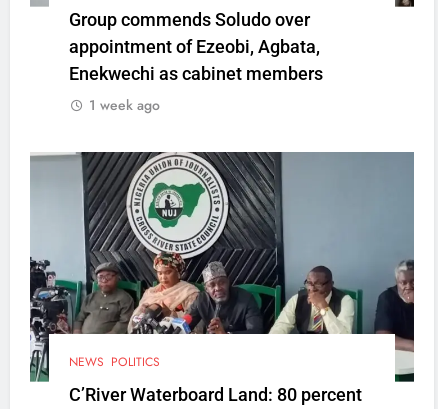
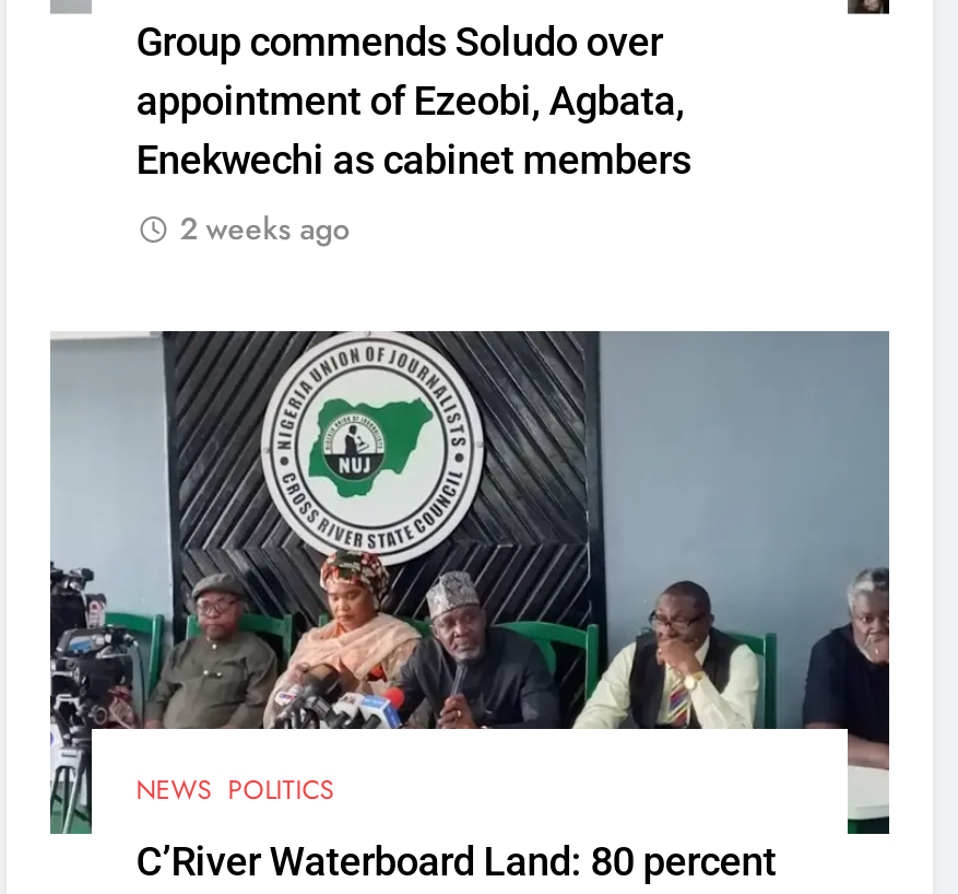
- 1 week ago
+ 2 weeks ago
